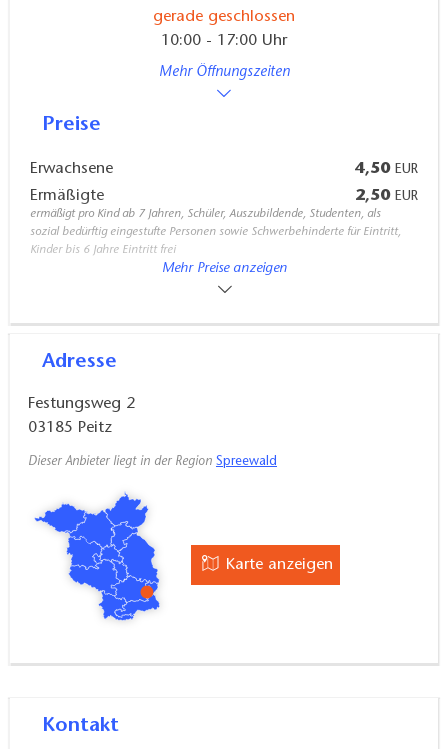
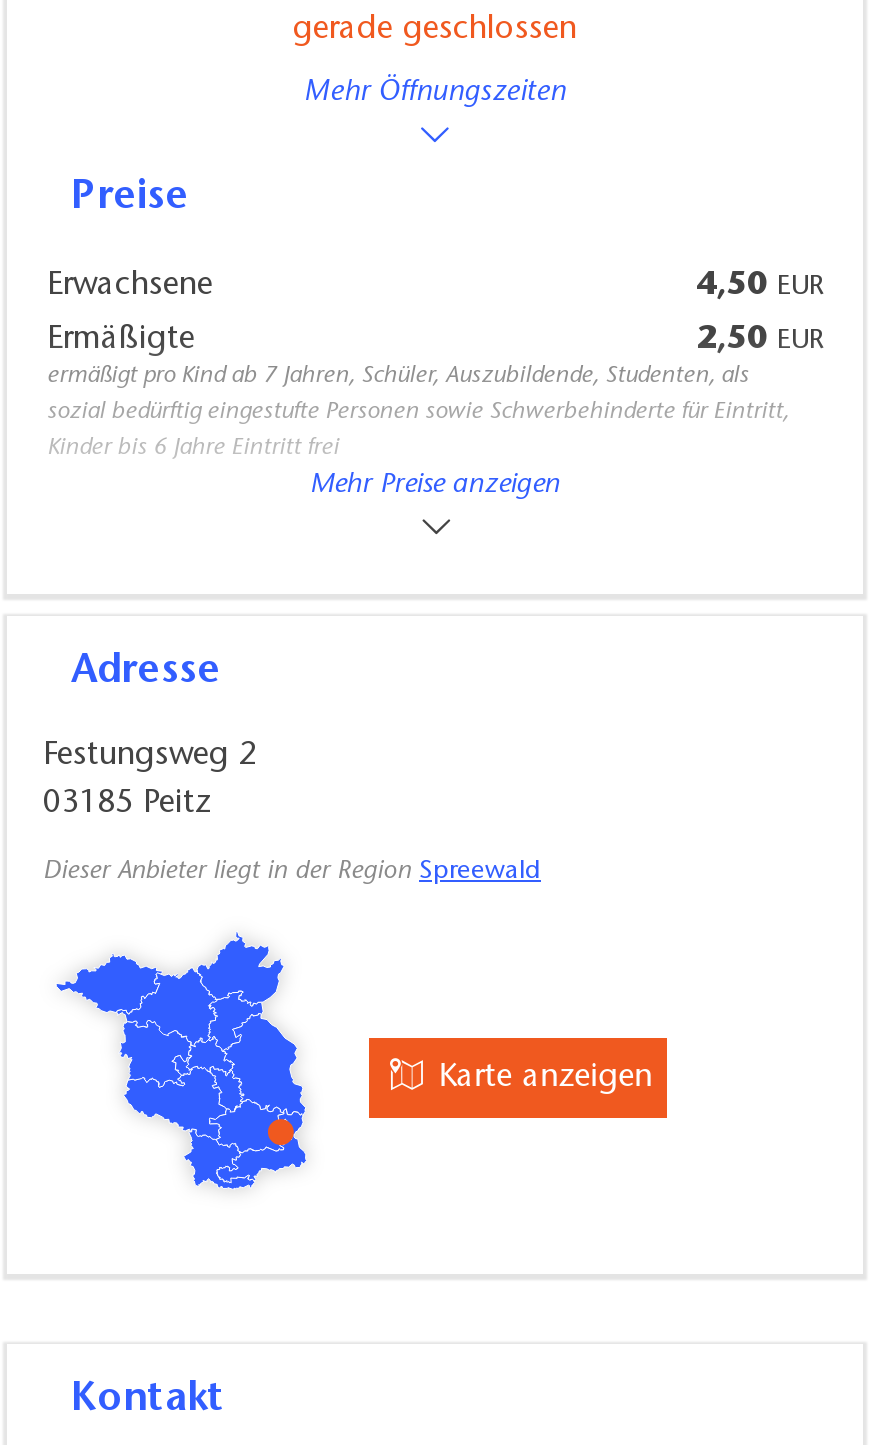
- 10:00 - 17:00 Uhr
